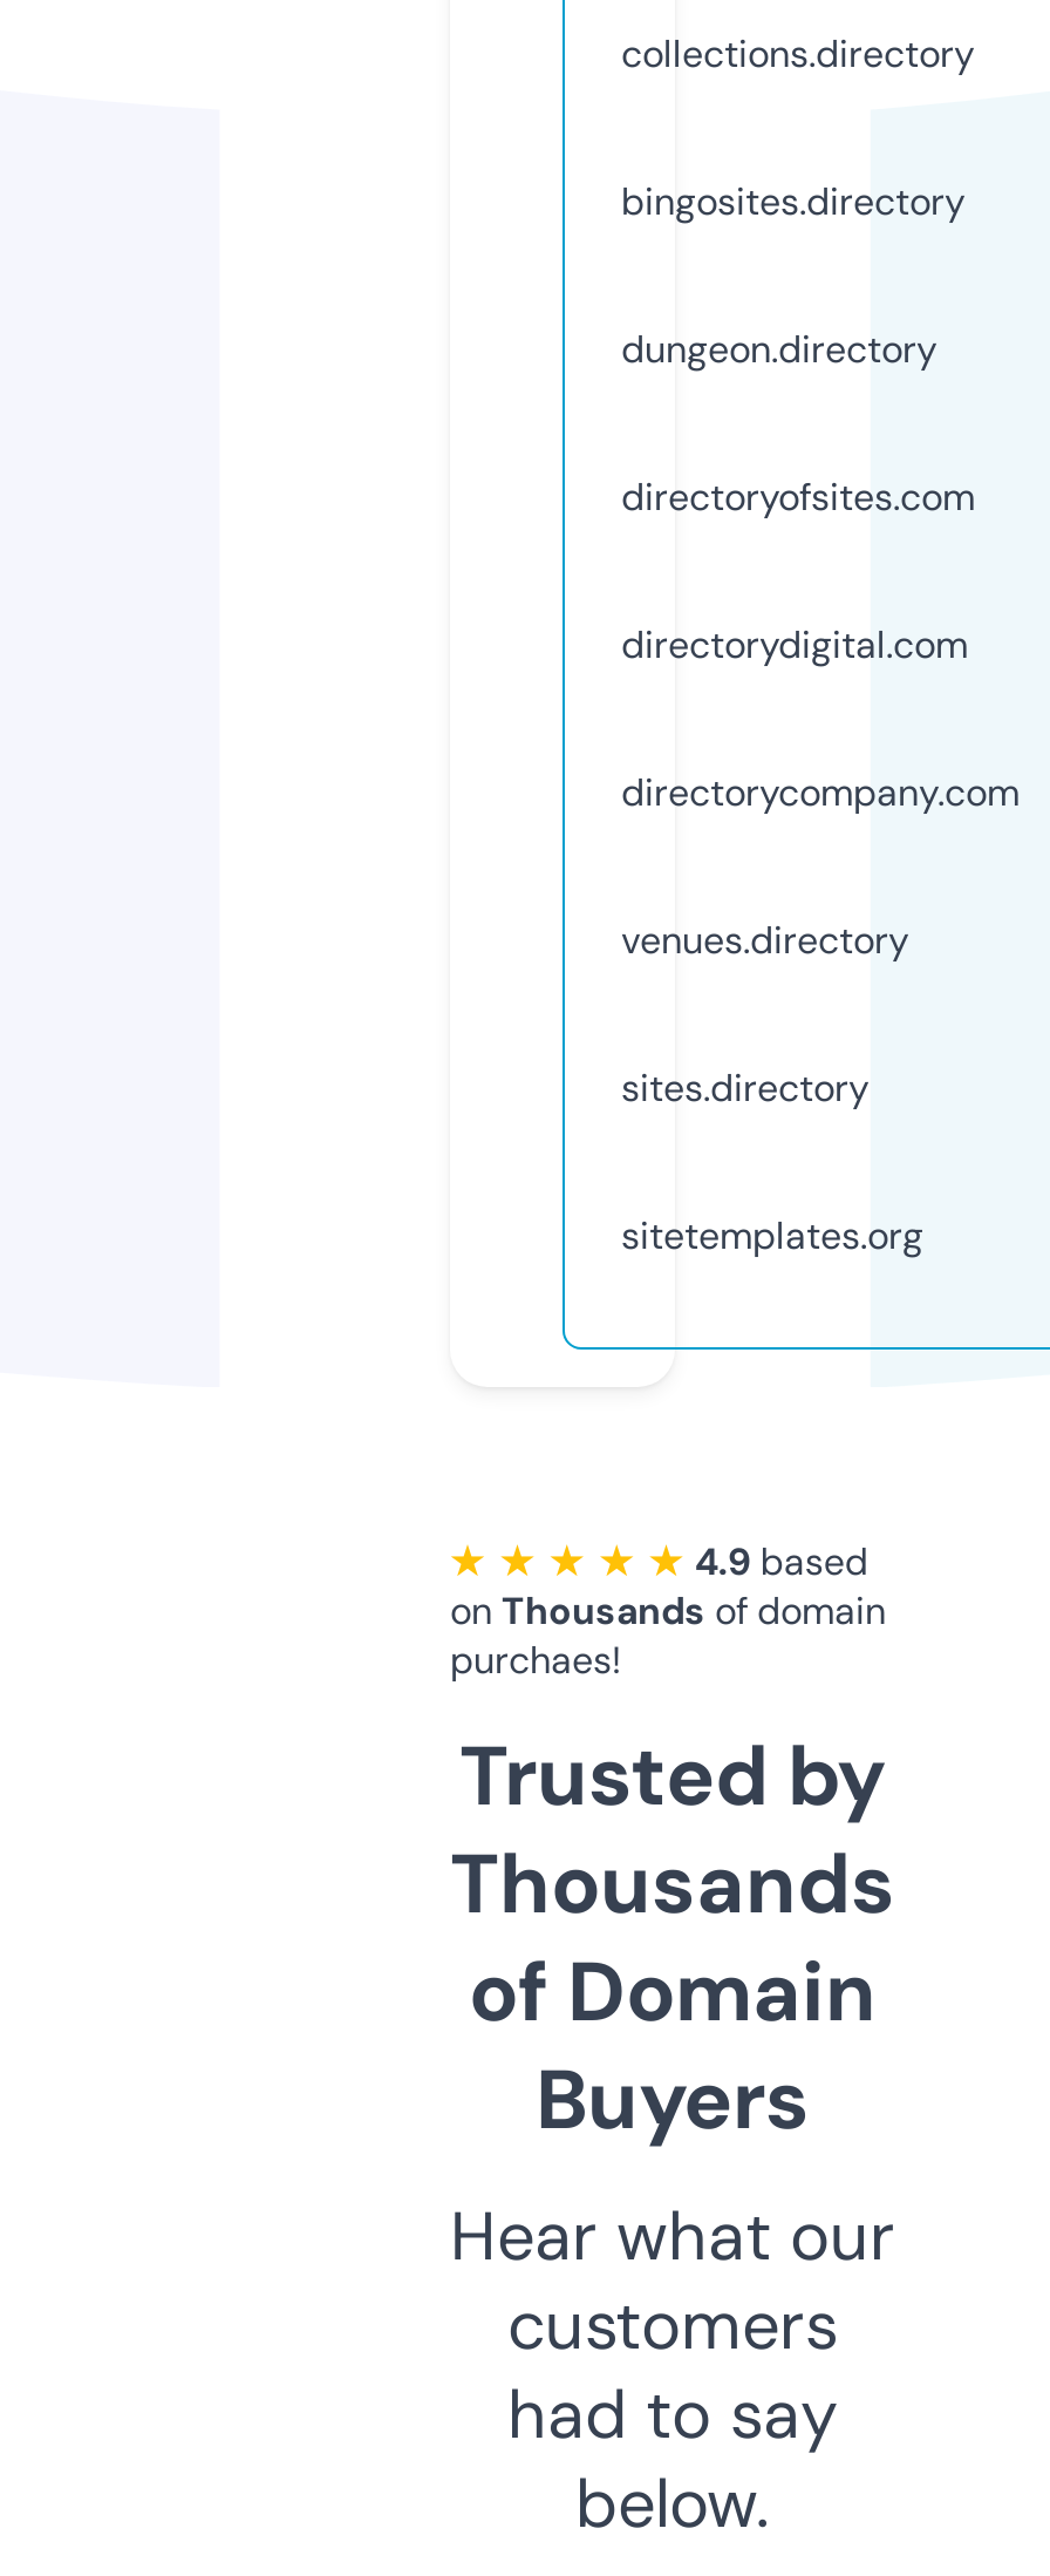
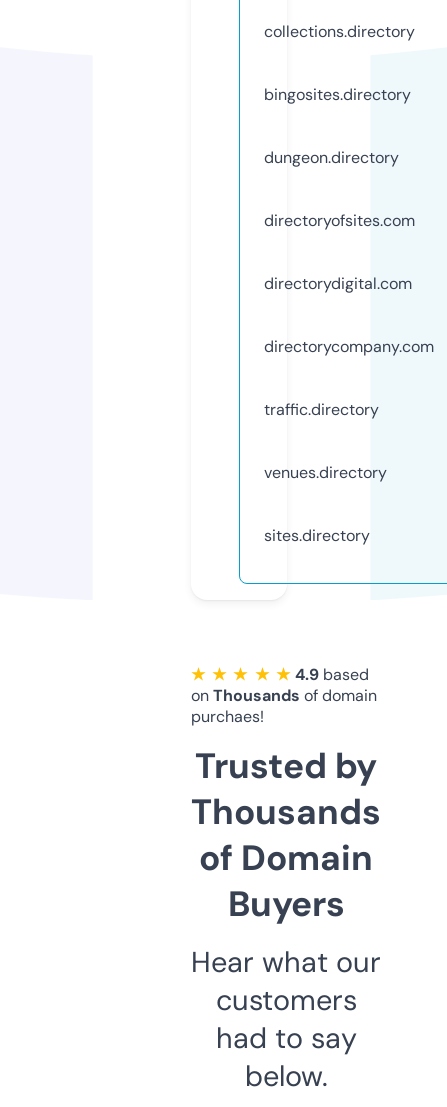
+ traffic.directory

moved down: venues.directory | sites.directory

- sitetemplates.org
